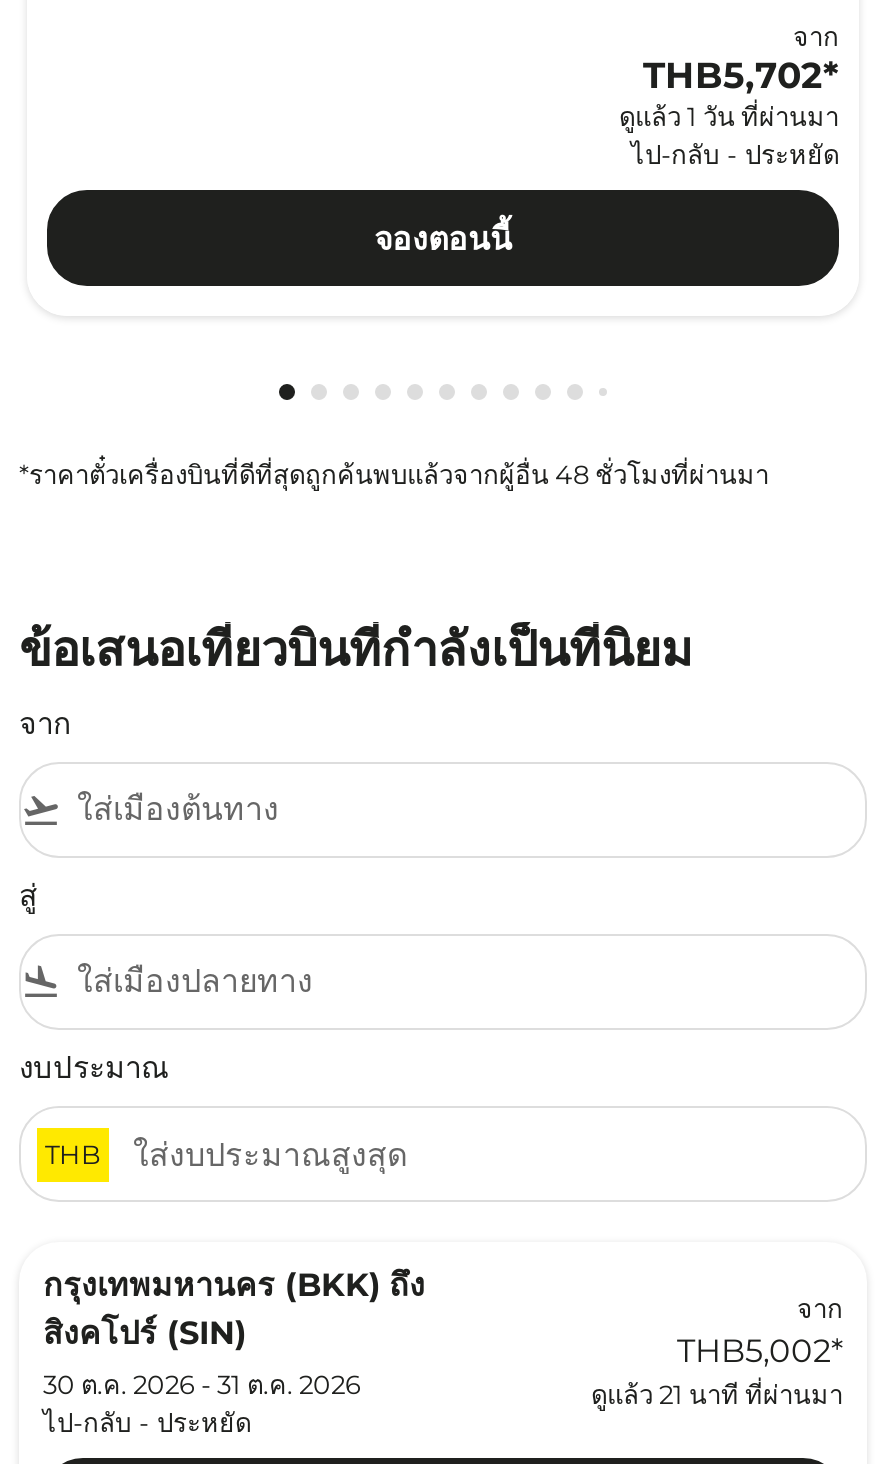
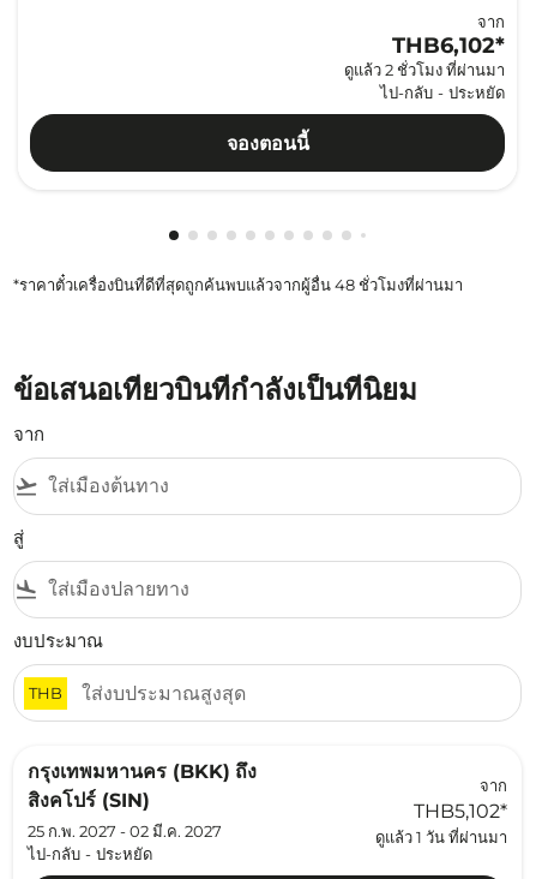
- THB5,702*
+ THB6,102*
+ ดูแล้ว 2 ชั่วโมง ที่ผ่านมา

moved down: ดูแล้ว 1 วัน ที่ผ่านมา

- THB5,002*
- ดูแล้ว 21 นาที ที่ผ่านมา
+ THB5,102*

- 30 ต.ค. 2026 - 31 ต.ค. 2026
+ 25 ก.พ. 2027 - 02 มี.ค. 2027
